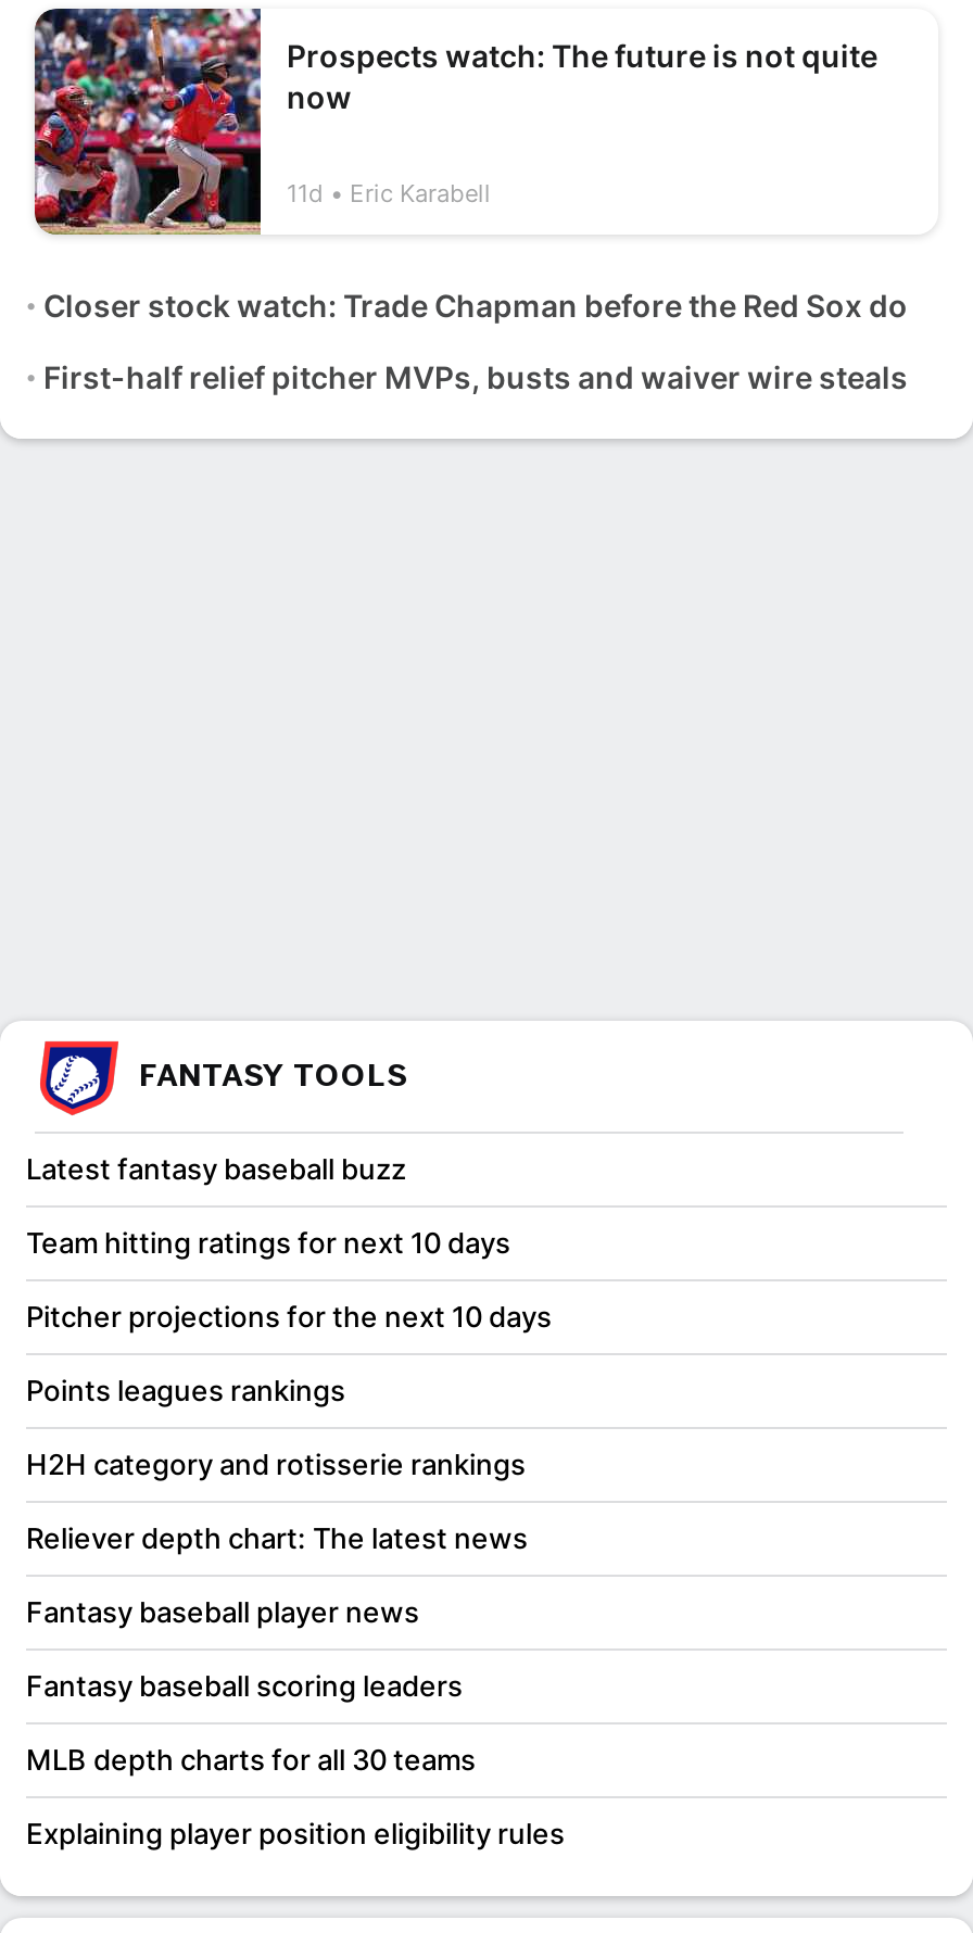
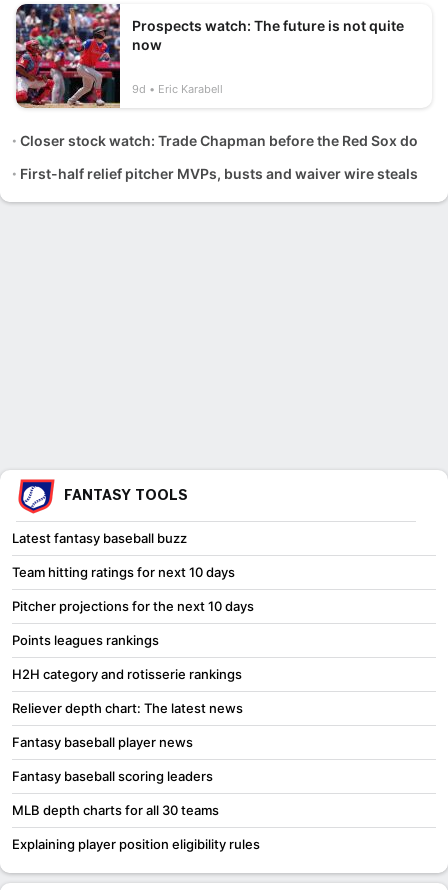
- 11d Eric Karabell
+ 9d Eric Karabell
